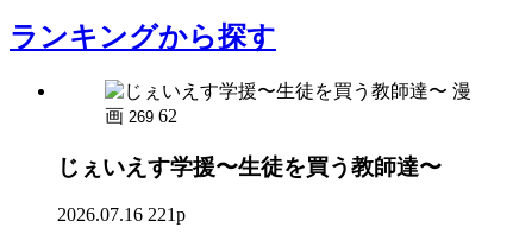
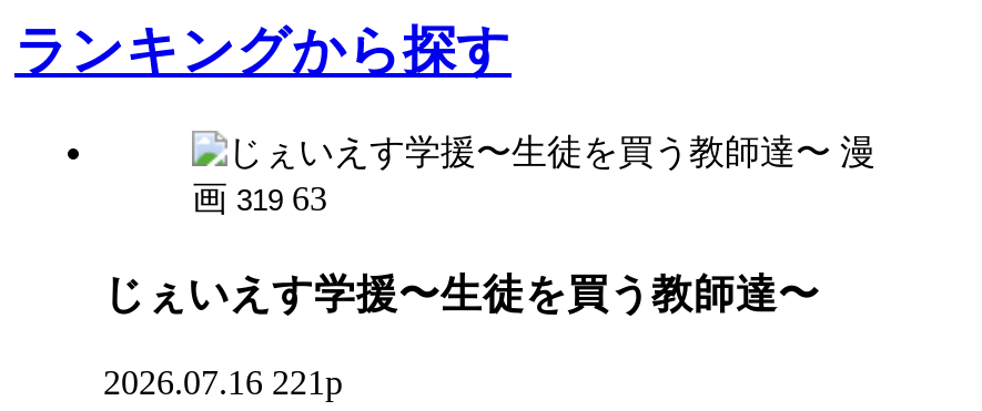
- 画 269 62
+ 画 319 63
